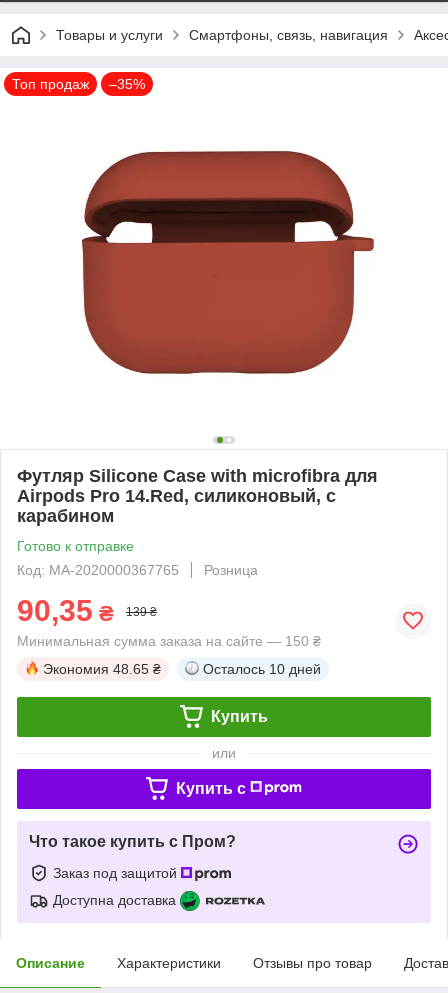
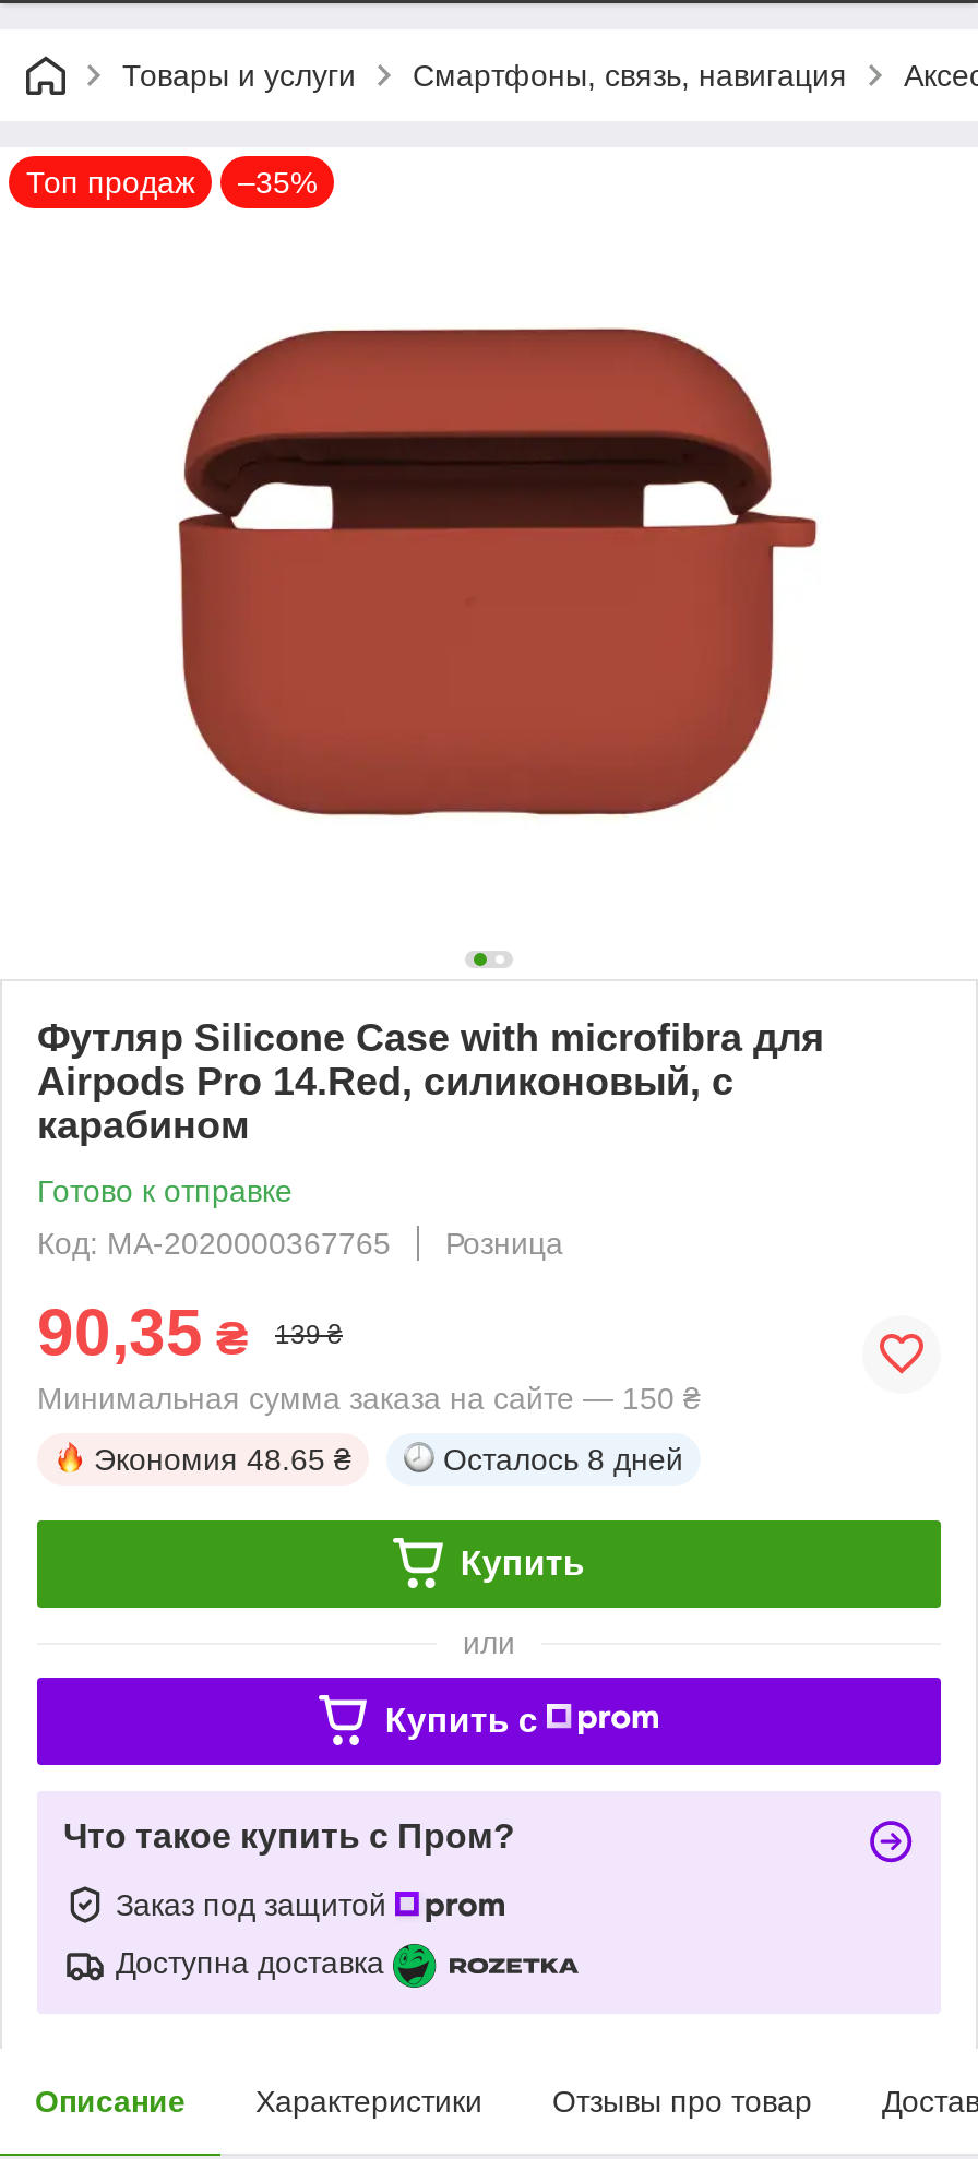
- Осталось 10 дней
+ Осталось 8 дней
